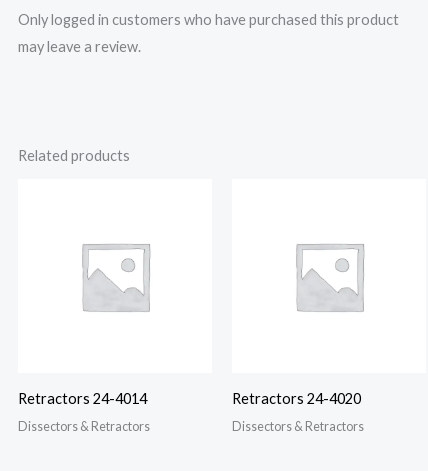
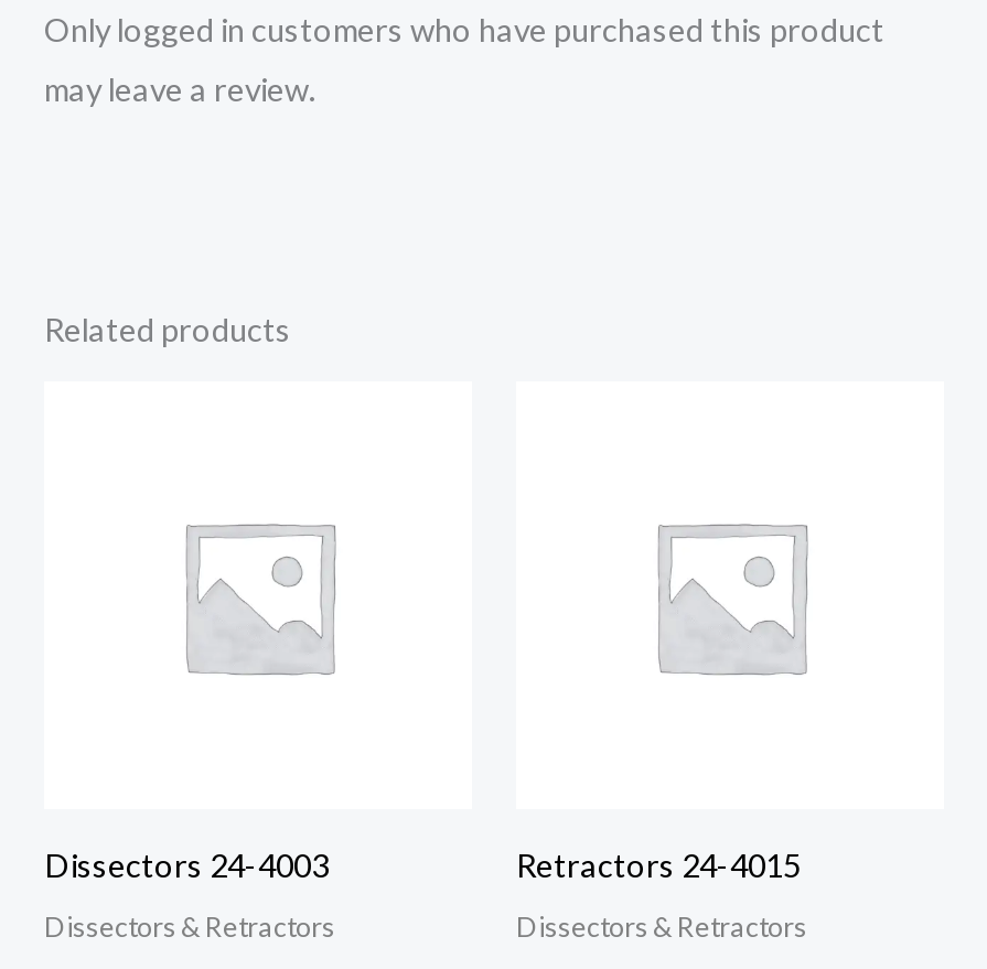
- Retractors 24-4014
+ Dissectors 24-4003

- Retractors 24-4020
+ Retractors 24-4015
